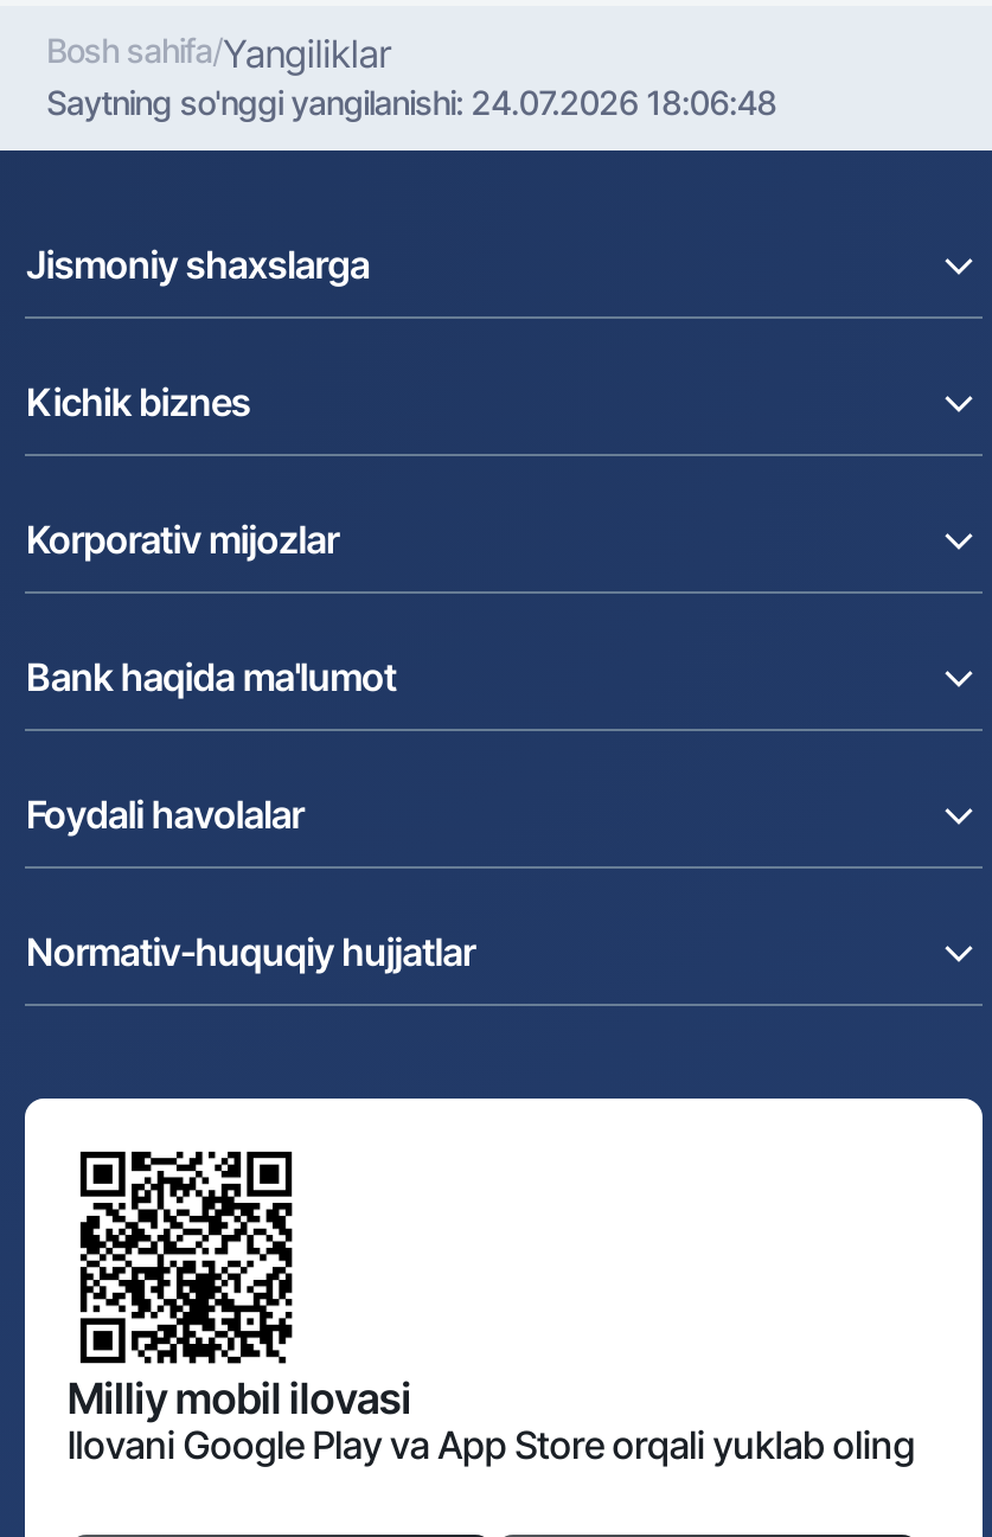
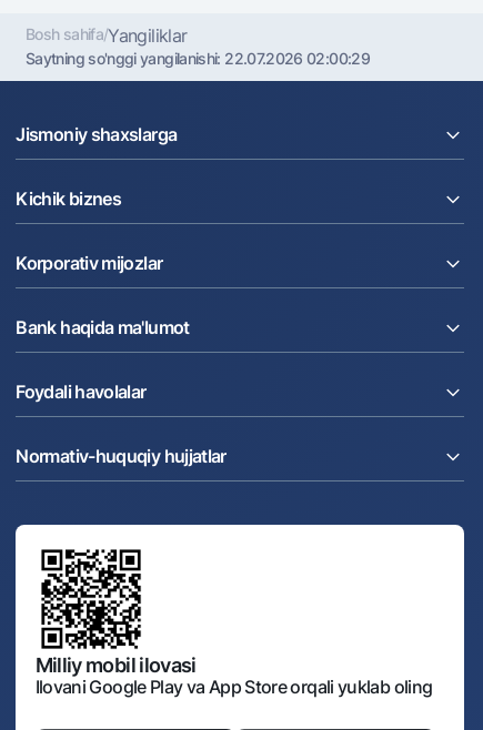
- Saytning so'nggi yangilanishi: 24.07.2026 18:06:48
+ Saytning so'nggi yangilanishi: 22.07.2026 02:00:29
